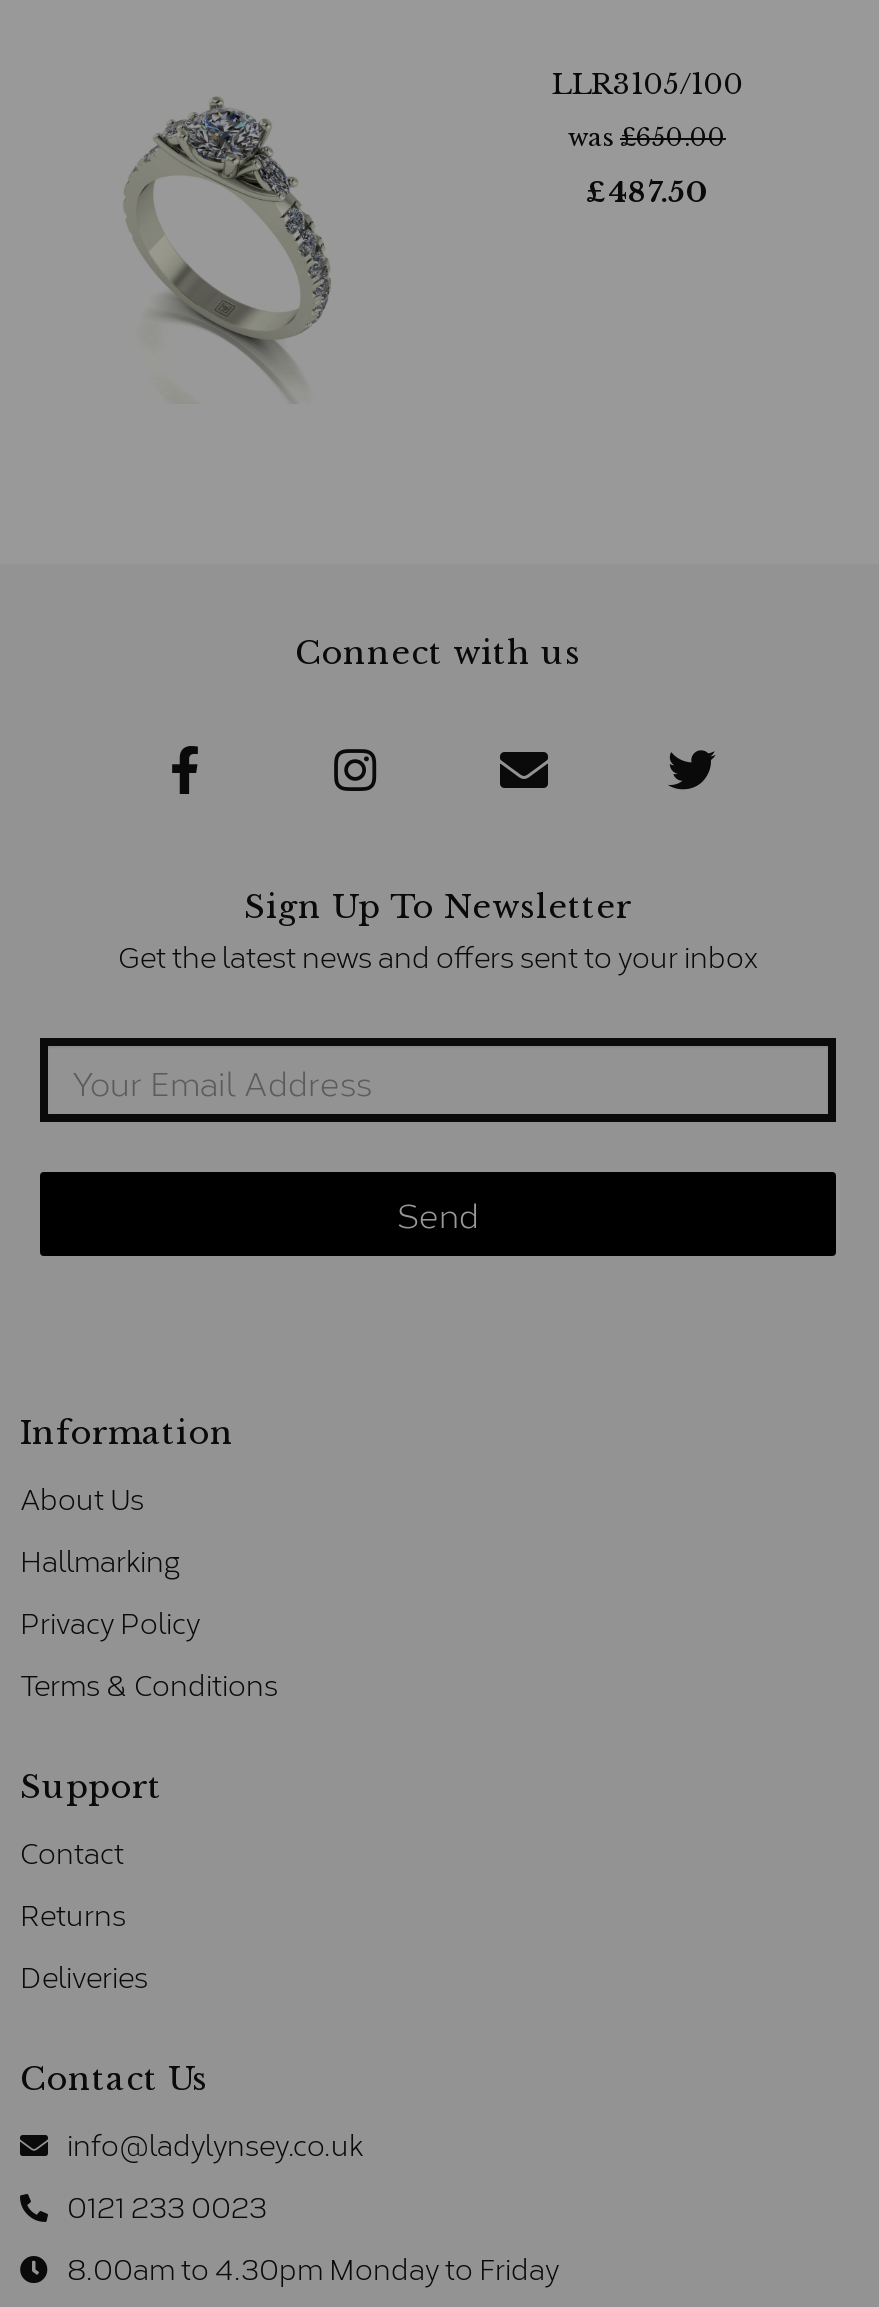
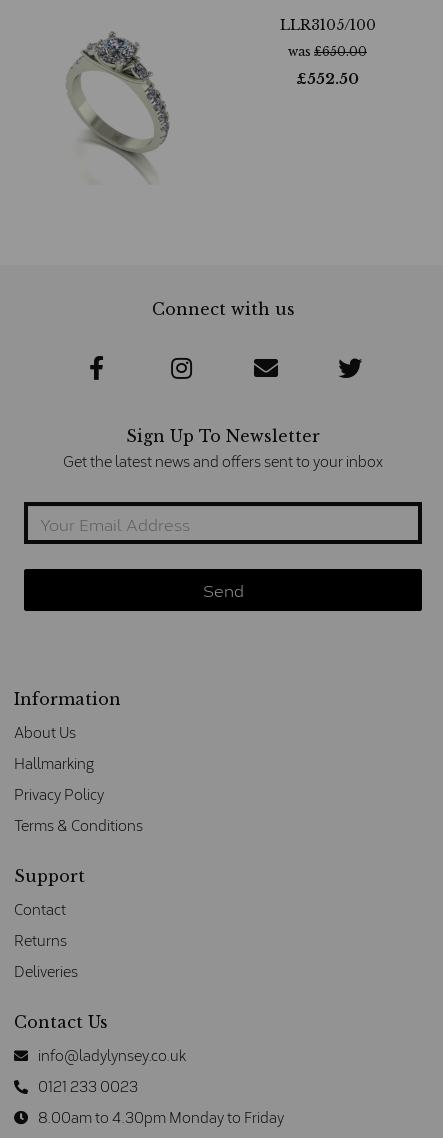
- £487.50
+ £552.50
